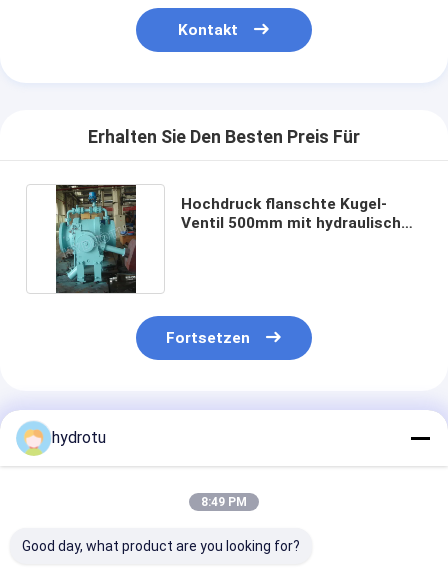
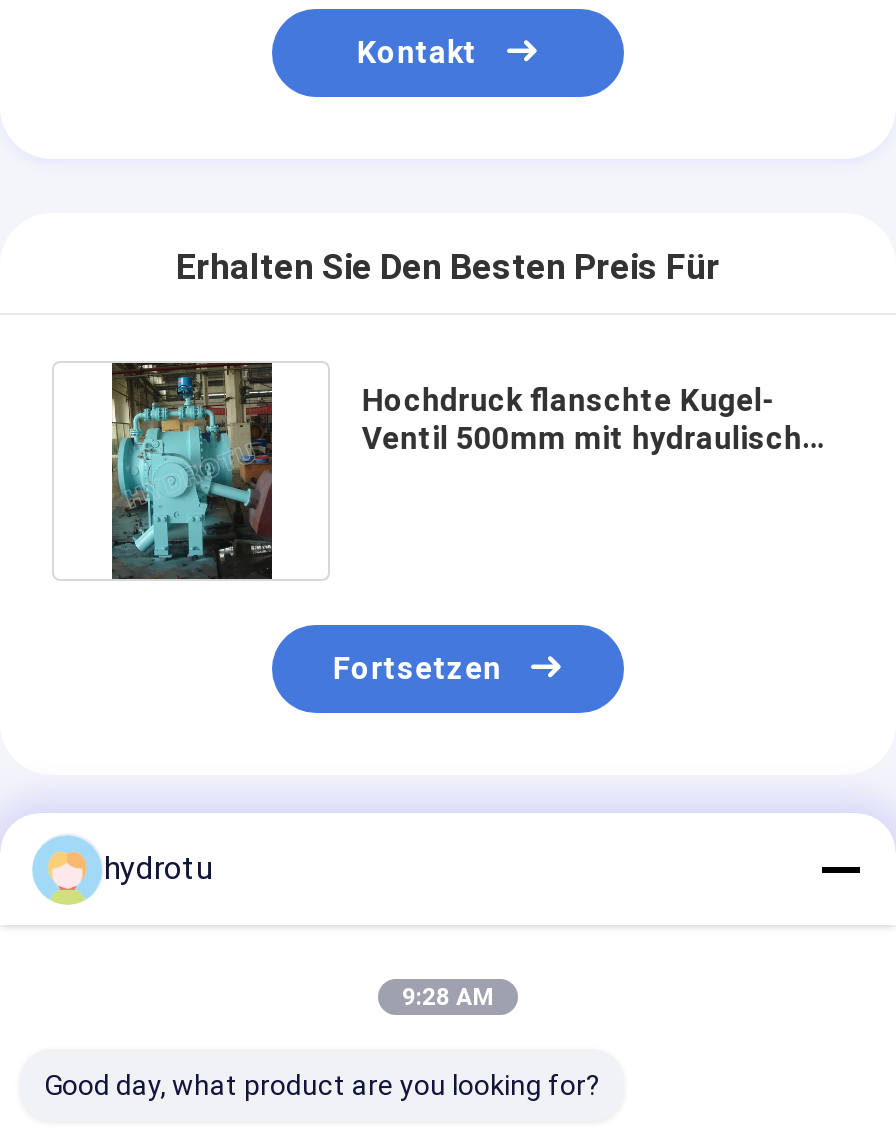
- 8:49 PM
+ 9:28 AM
